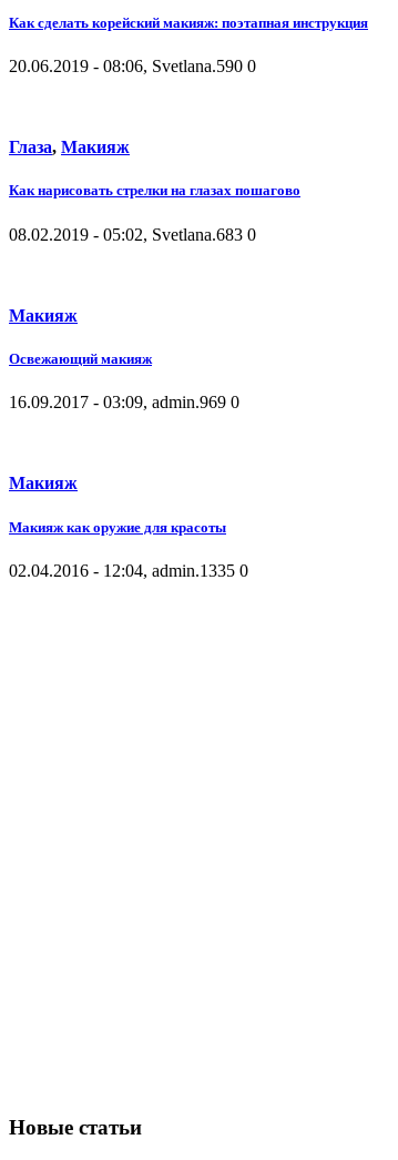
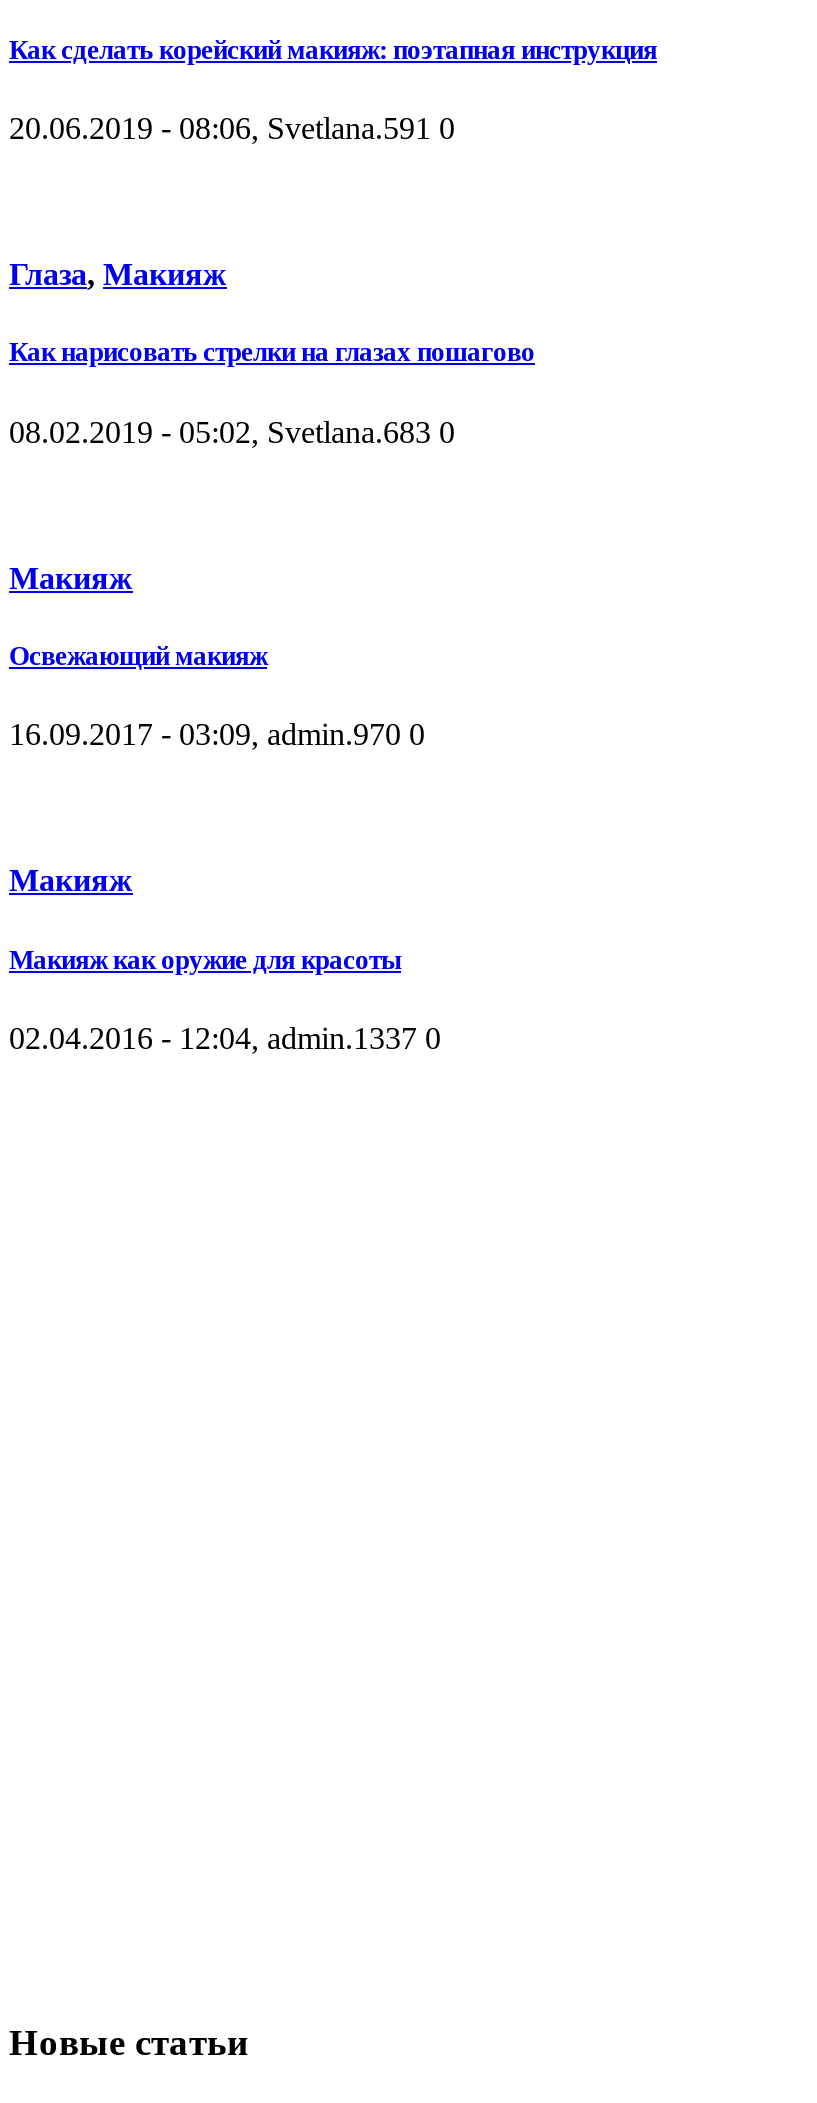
- 20.06.2019 - 08:06, Svetlana.590 0
+ 20.06.2019 - 08:06, Svetlana.591 0

- 16.09.2017 - 03:09, admin.969 0
+ 16.09.2017 - 03:09, admin.970 0

- 02.04.2016 - 12:04, admin.1335 0
+ 02.04.2016 - 12:04, admin.1337 0
